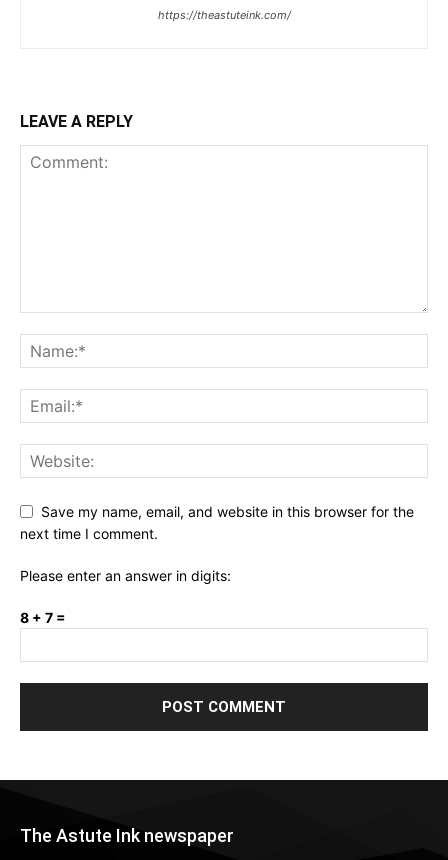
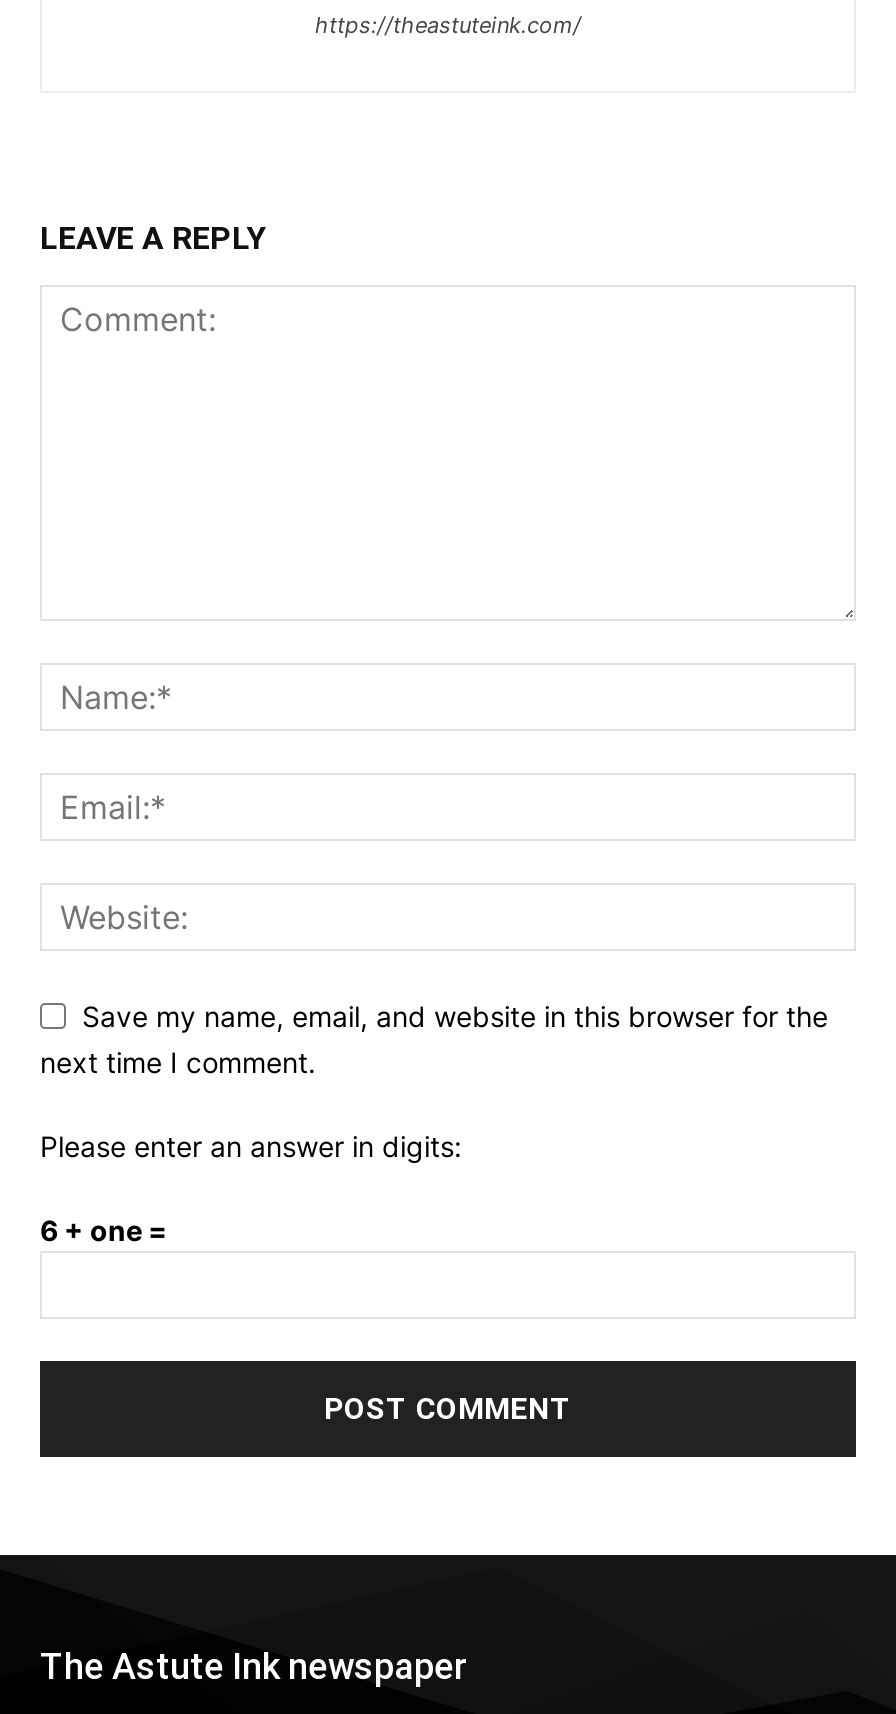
- 8 + 7 =
+ 6 + one =
